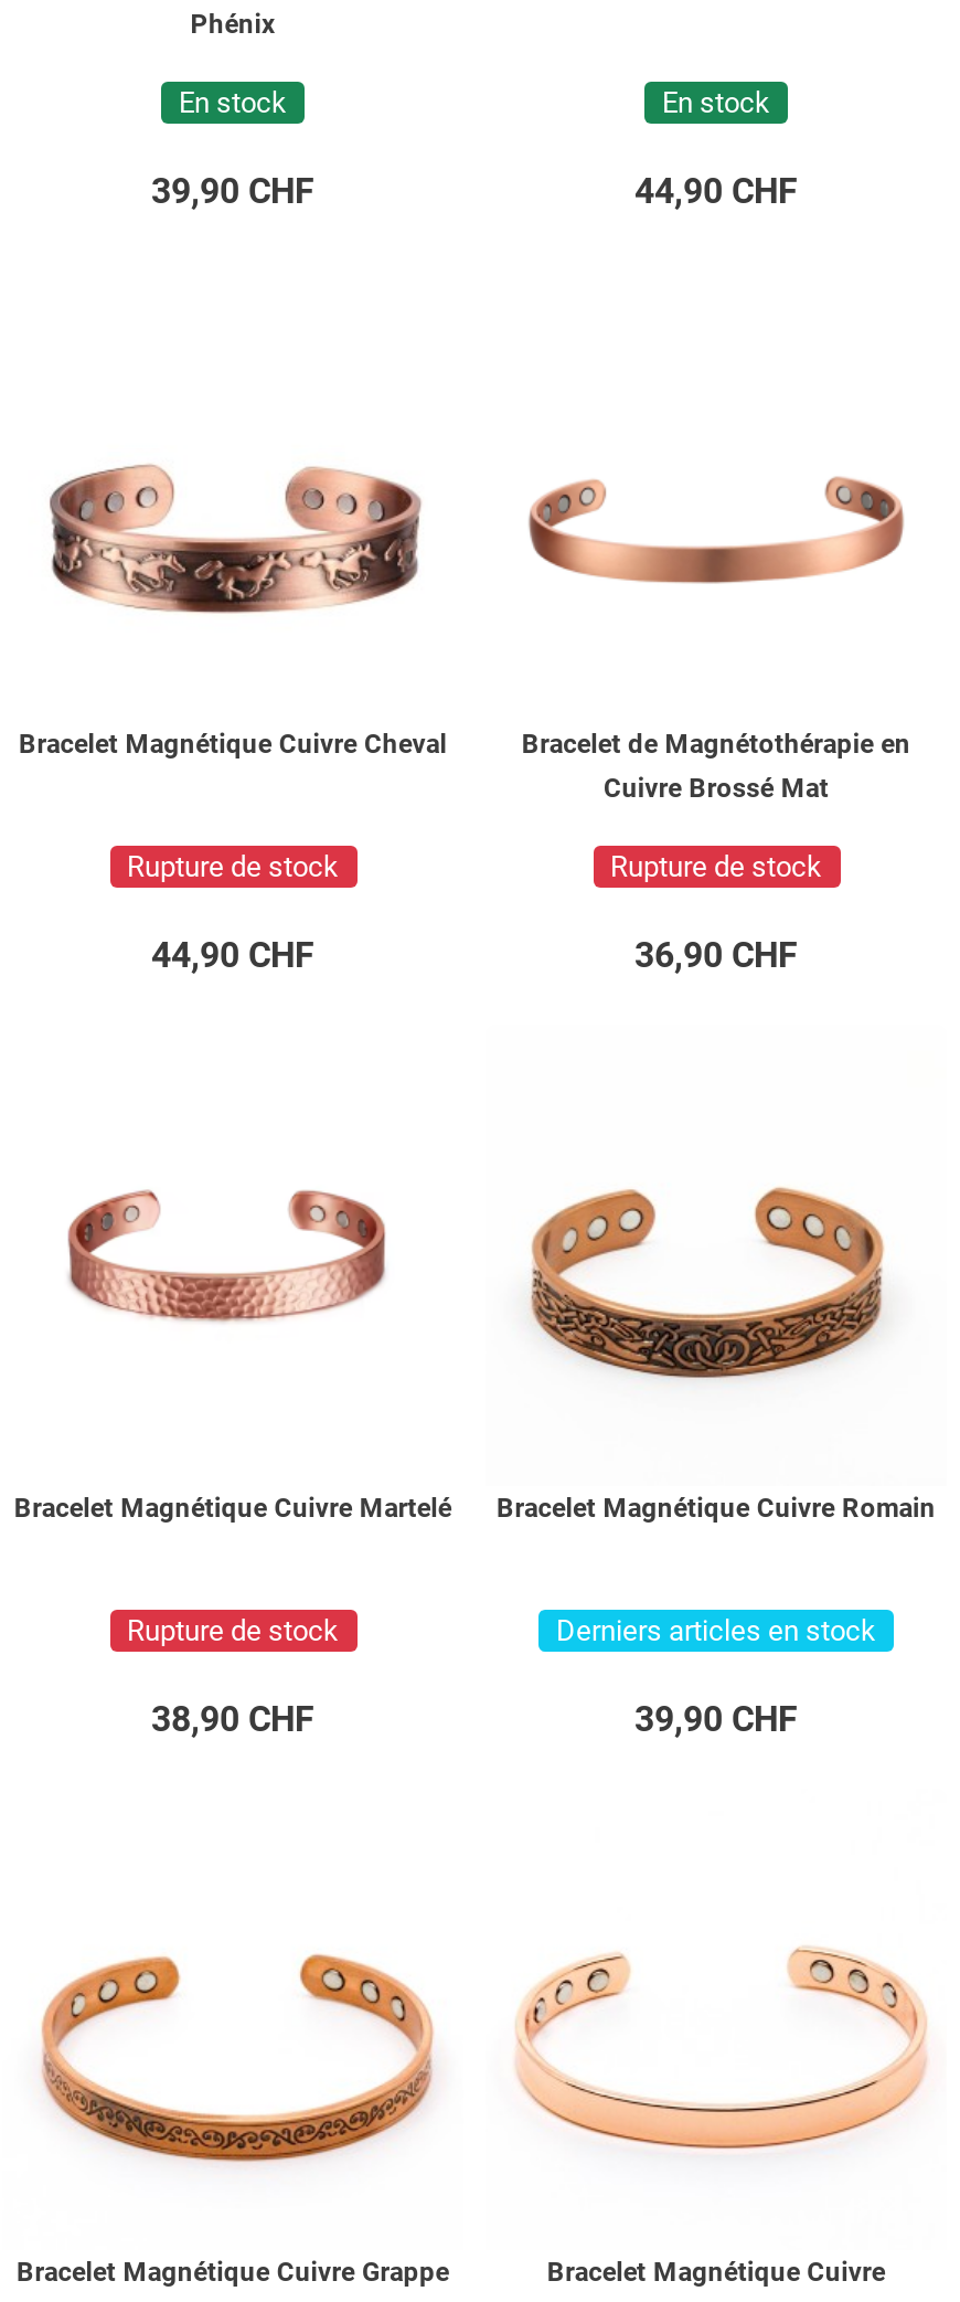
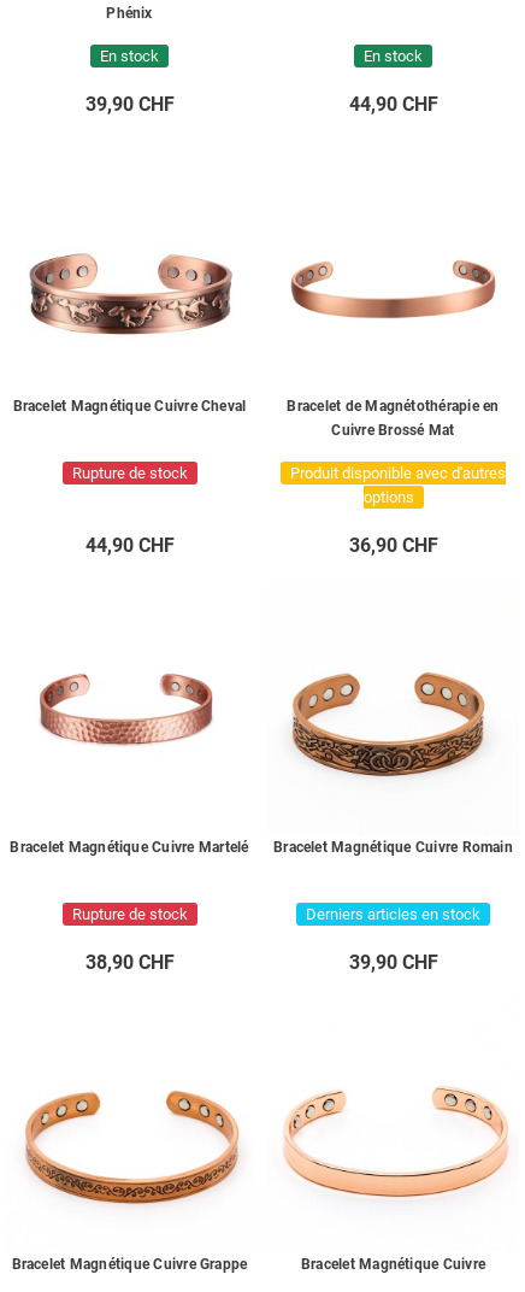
- Rupture de stock
+ Produit disponible avec d'autres
+ options
